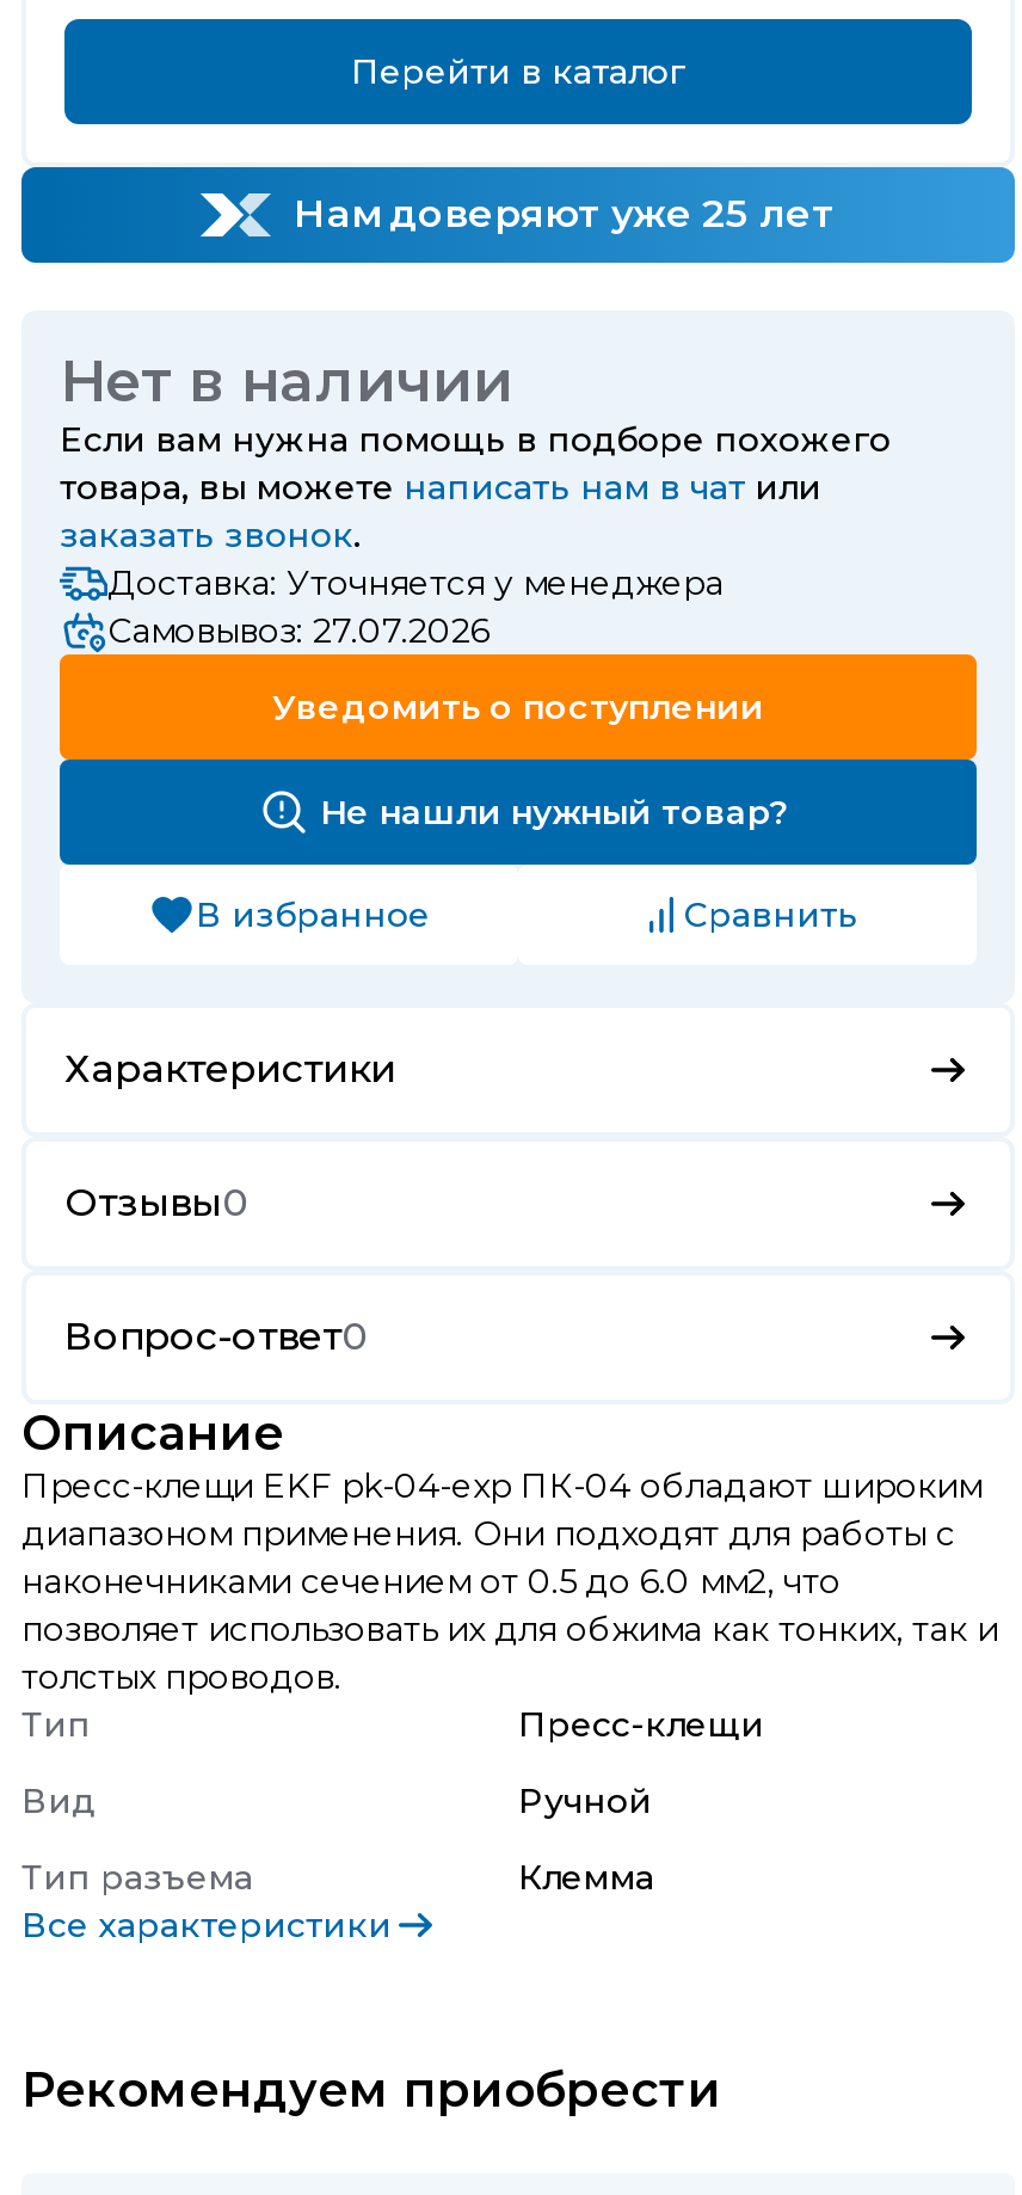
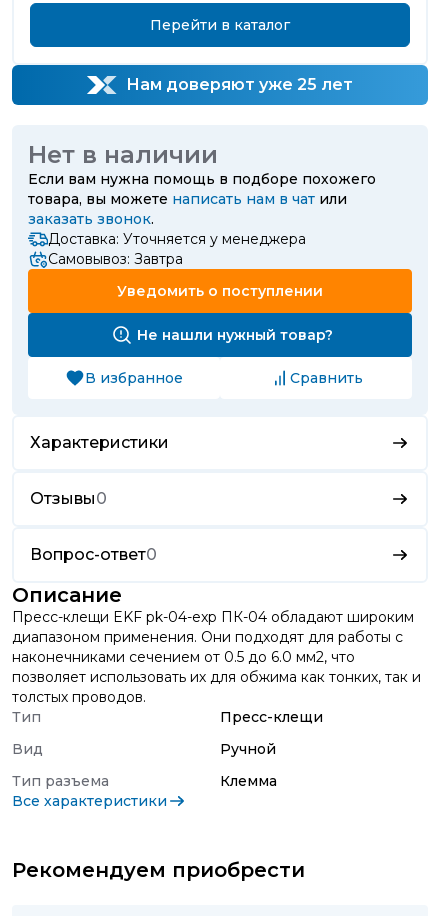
- Самовывоз: 27.07.2026
+ Самовывоз: Завтра
